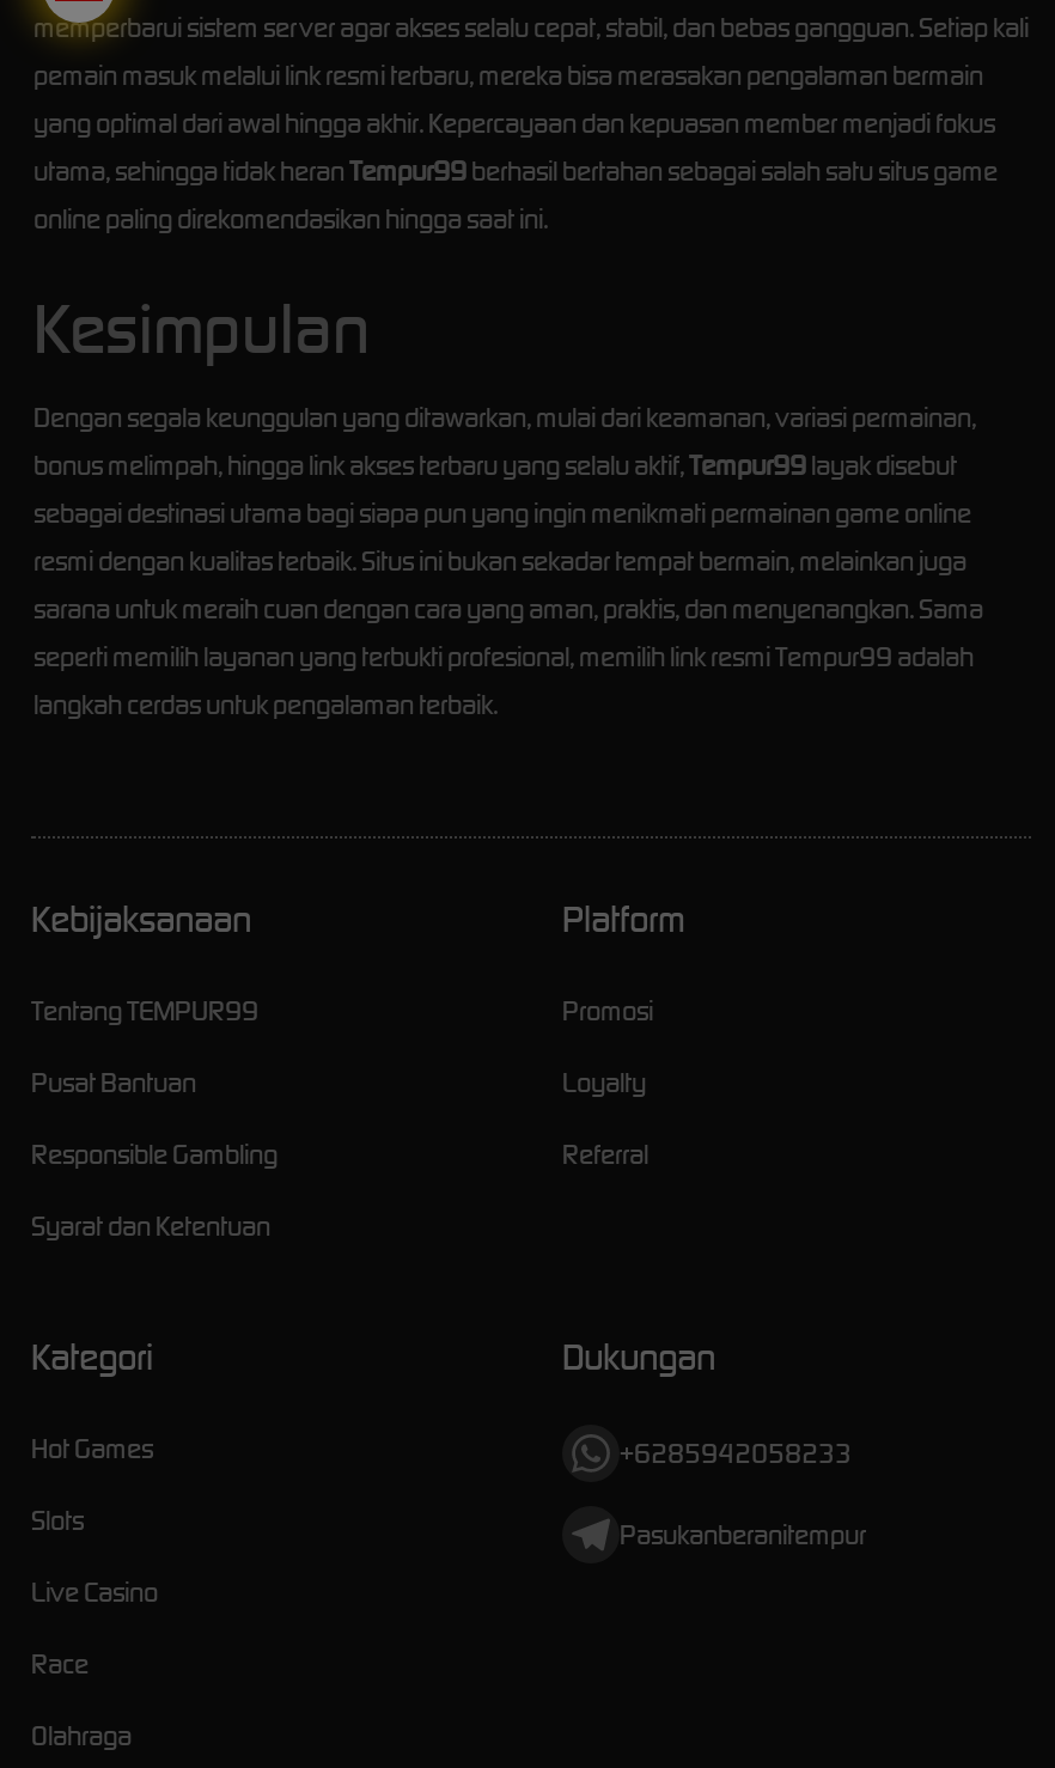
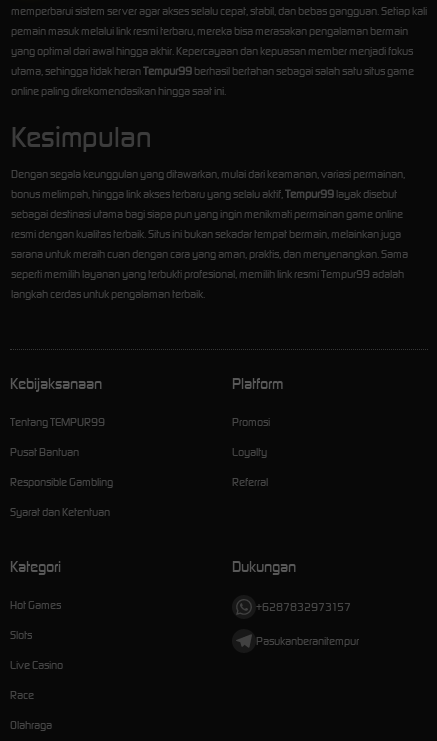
- +6285942058233
+ +6287832973157
